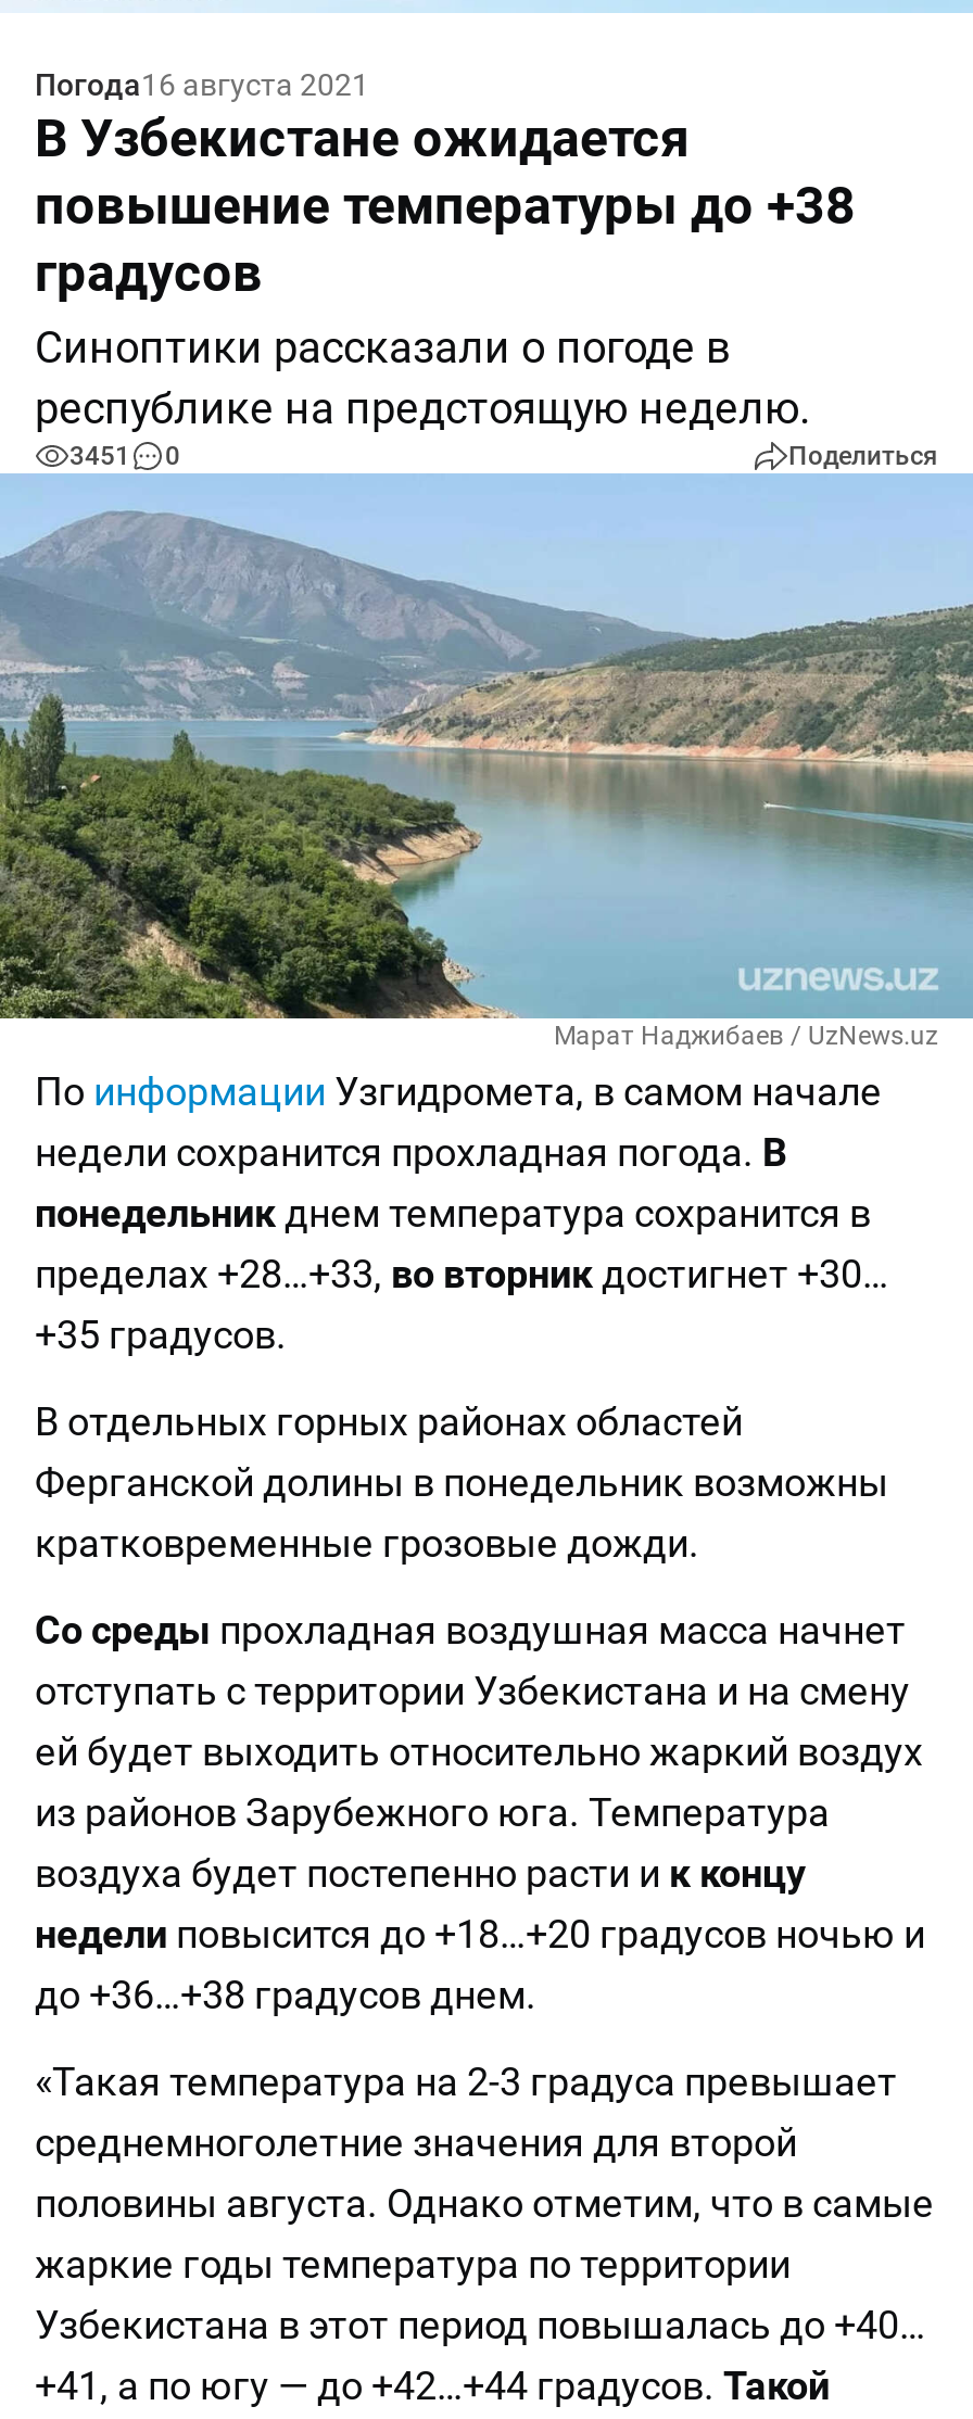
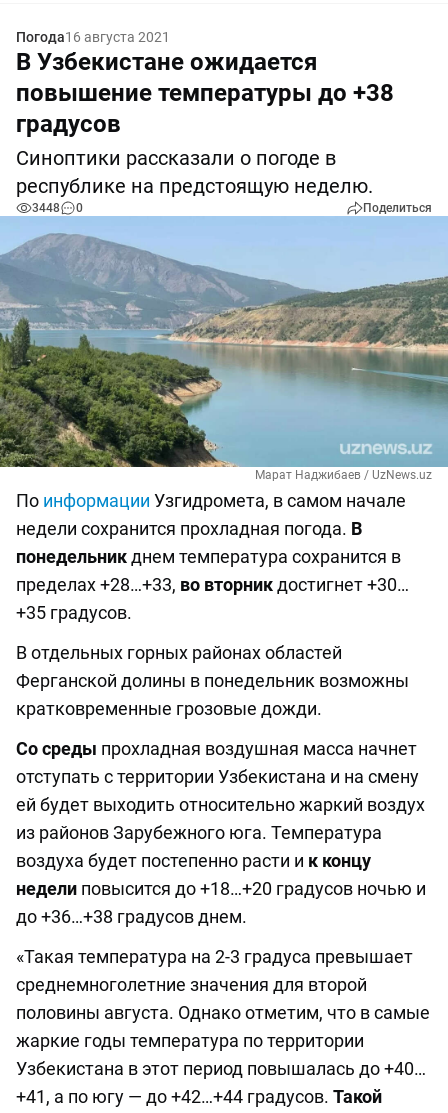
- 3451 0
+ 3448 0
